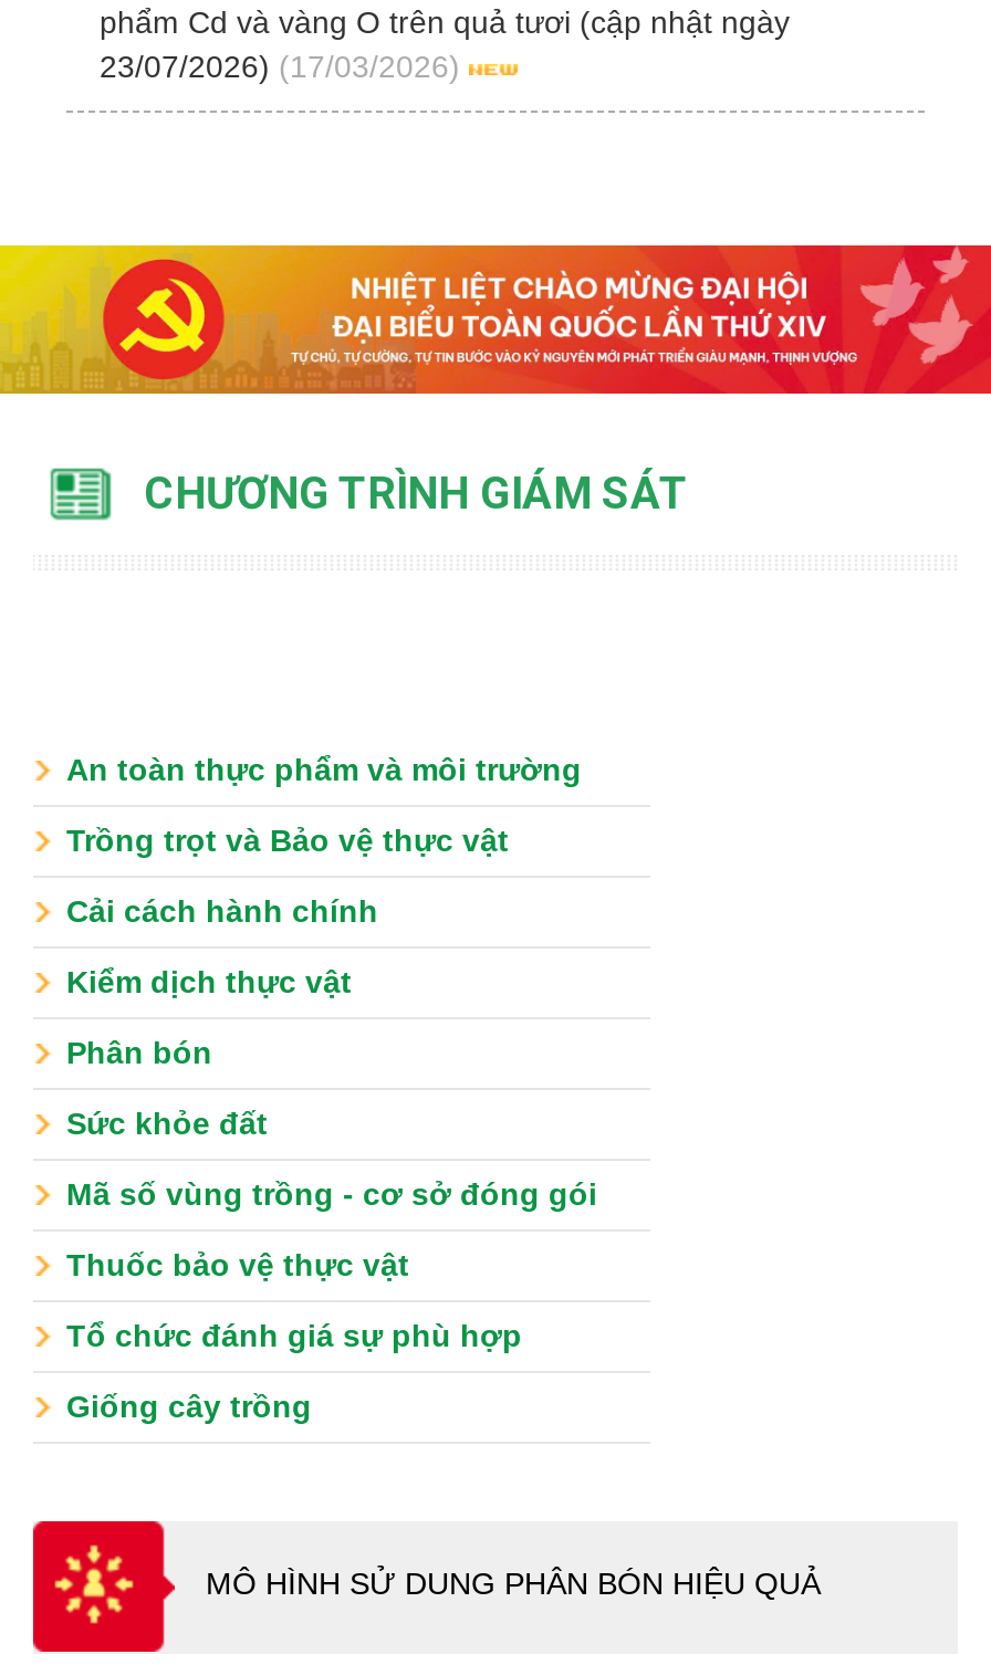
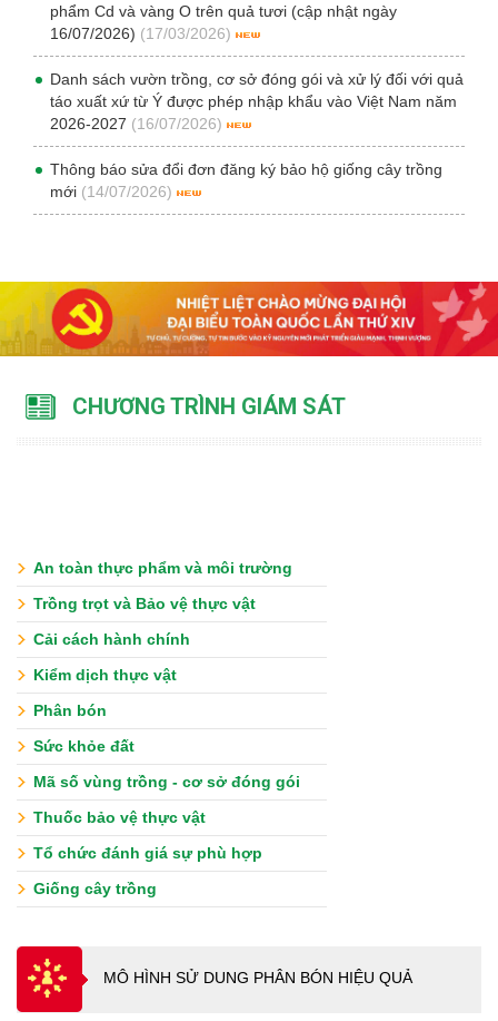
- 23/07/2026) (17/03/2026)
+ 16/07/2026) (17/03/2026)
+ Danh sách vườn trồng, cơ sở đóng gói và xử lý đối với quả
+ táo xuất xứ từ Ý được phép nhập khẩu vào Việt Nam năm
+ 2026-2027 (16/07/2026)
+ Thông báo sửa đổi đơn đăng ký bảo hộ giống cây trồng
+ mới (14/07/2026)
